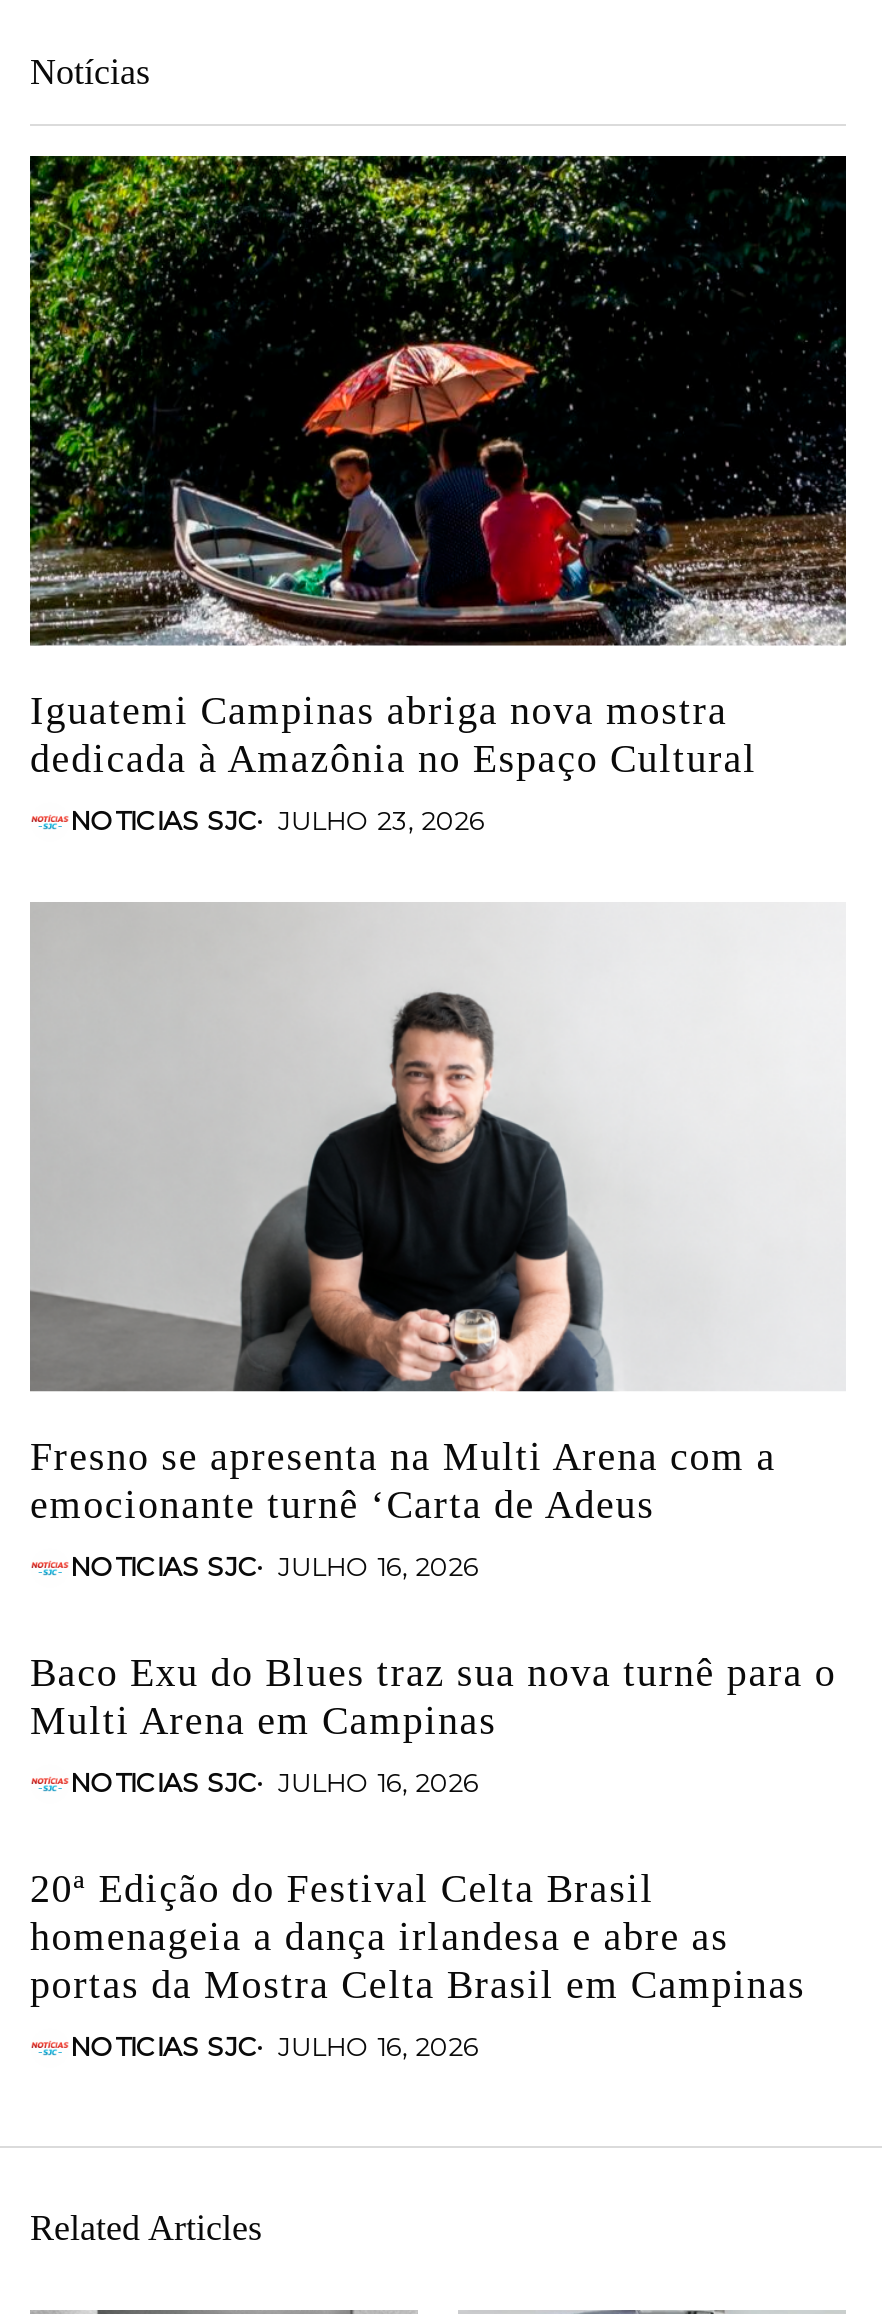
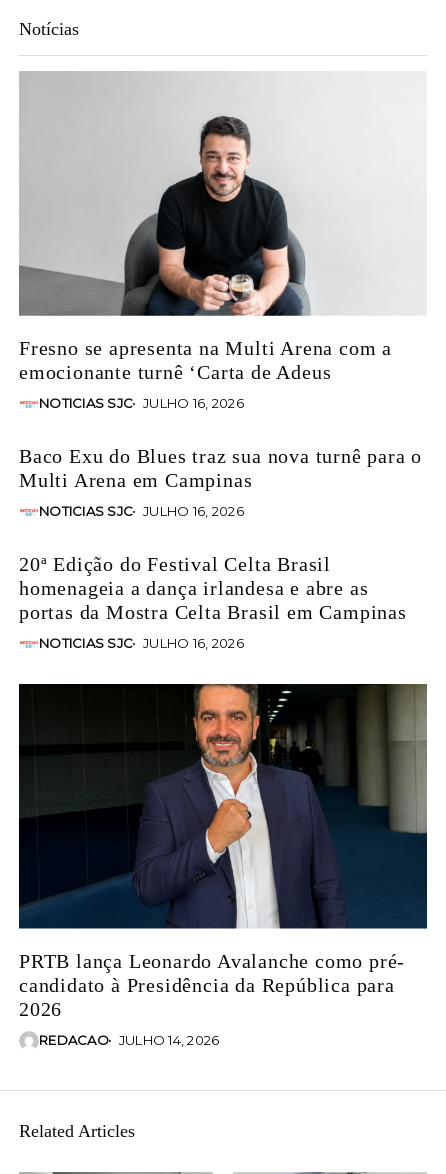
- [image]
- Iguatemi Campinas abriga nova mostra
- dedicada à Amazônia no Espaço Cultural
- NOTICIAS SJC
- JULHO 23, 2026

moved up: [image] | Fresno se apresenta na Multi Arena com a | emocionante turnê ‘Carta de Adeus | ... | NOTICIAS SJC | JULHO 16, 2026

+ [image]
+ PRTB lança Leonardo Avalanche como pré-
+ candidato à Presidência da República para
+ 2026
+ REDACAO
+ JULHO 14, 2026
